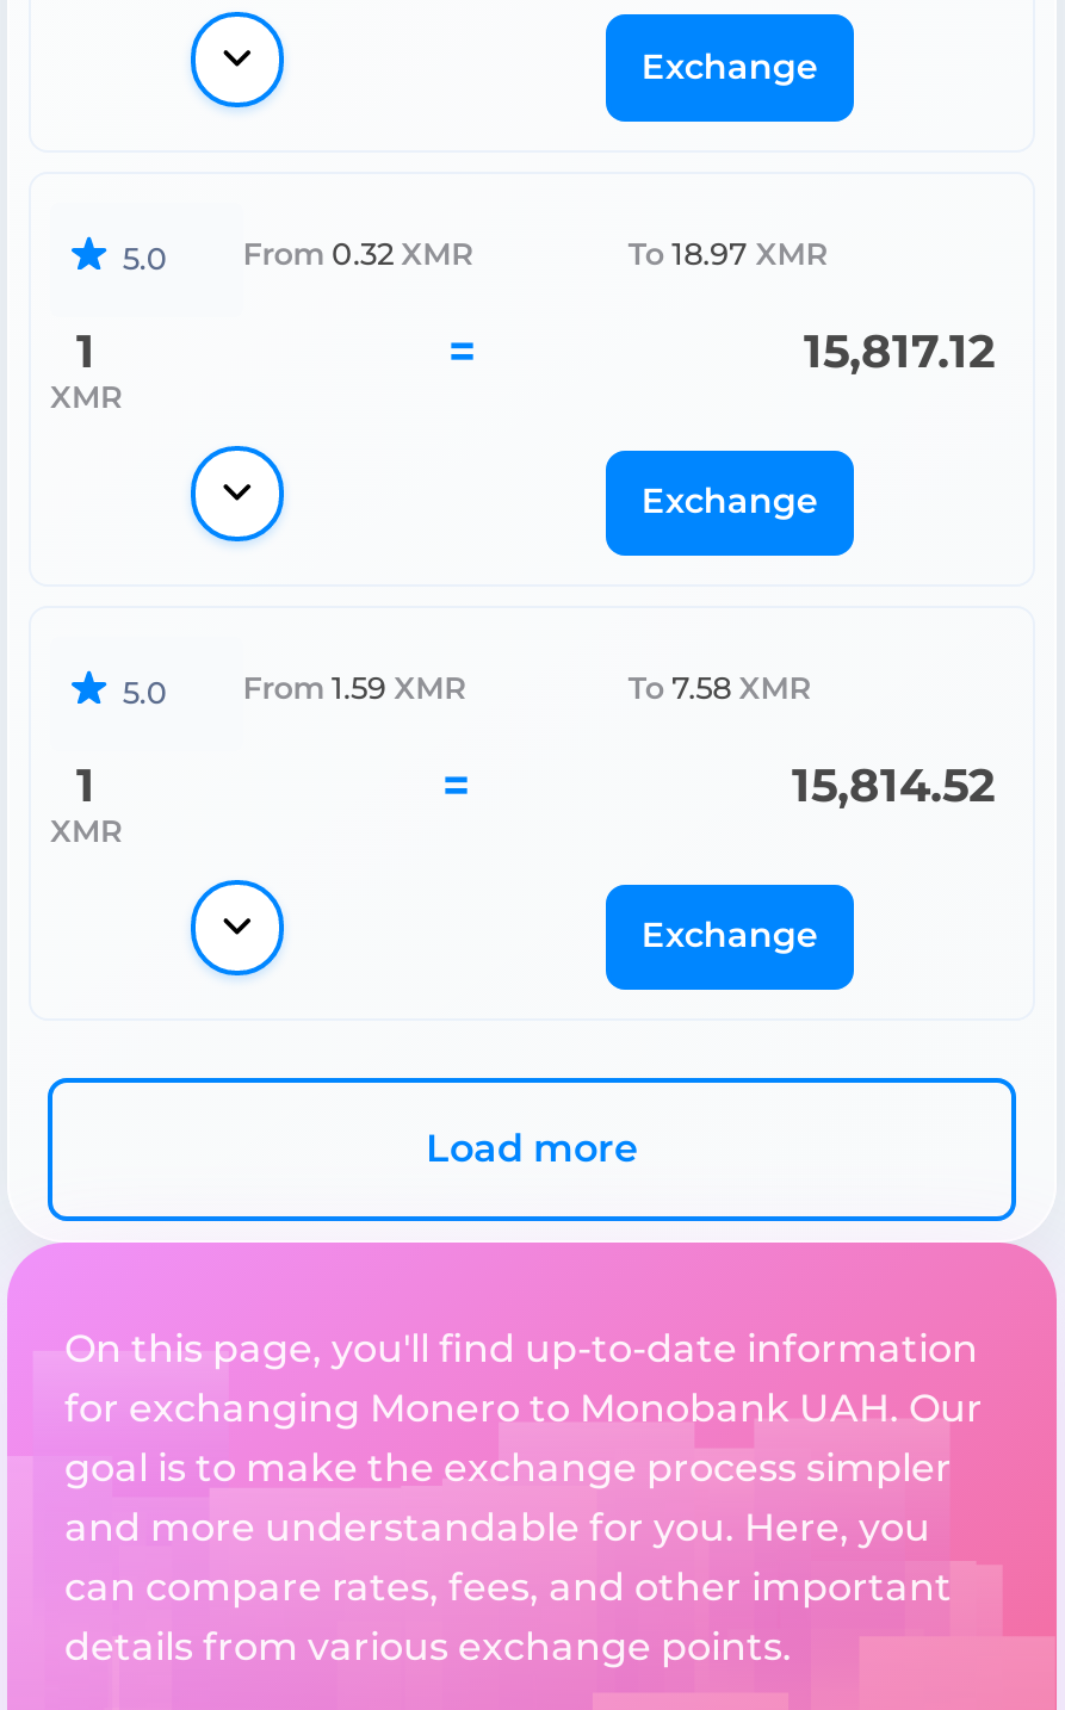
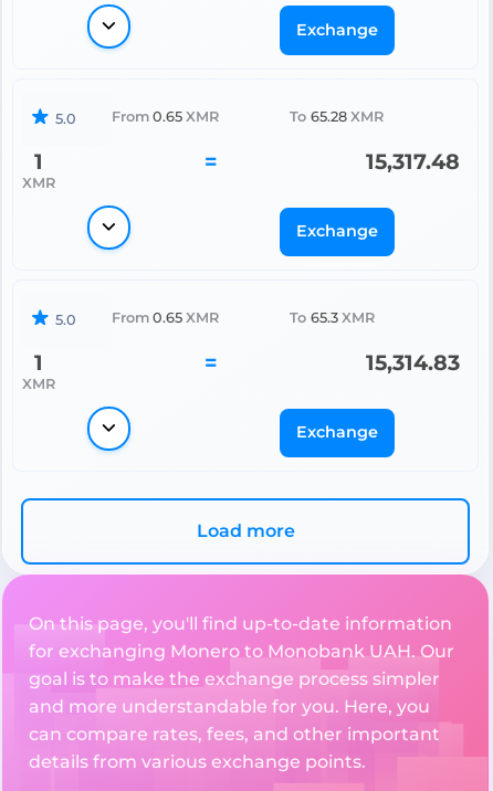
- From 0.32 XMR
+ From 0.65 XMR

- To 18.97 XMR
+ To 65.28 XMR

- 15,817.12
+ 15,317.48

- From 1.59 XMR
+ From 0.65 XMR

- To 7.58 XMR
+ To 65.3 XMR

- 15,814.52
+ 15,314.83
